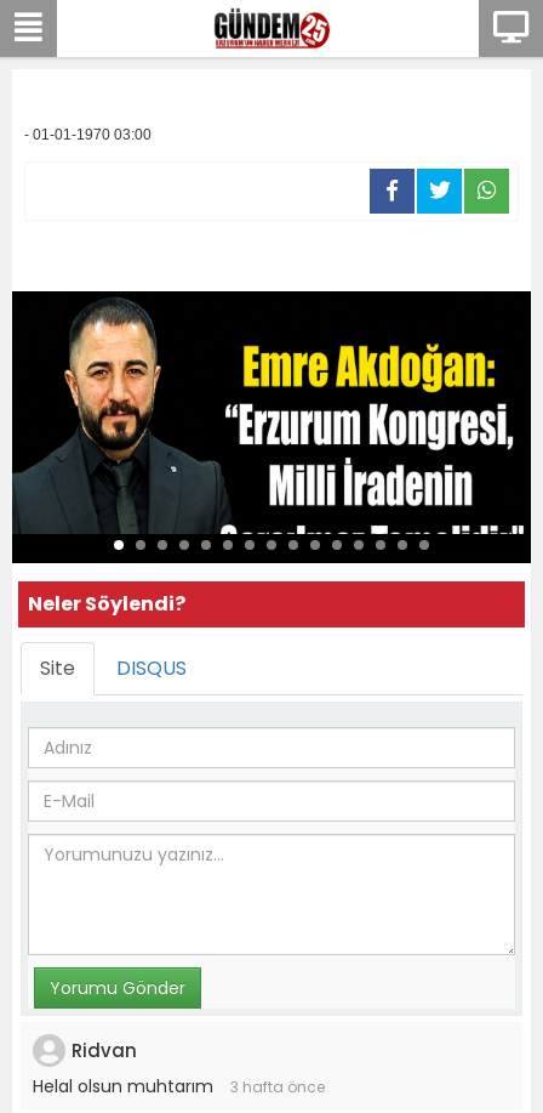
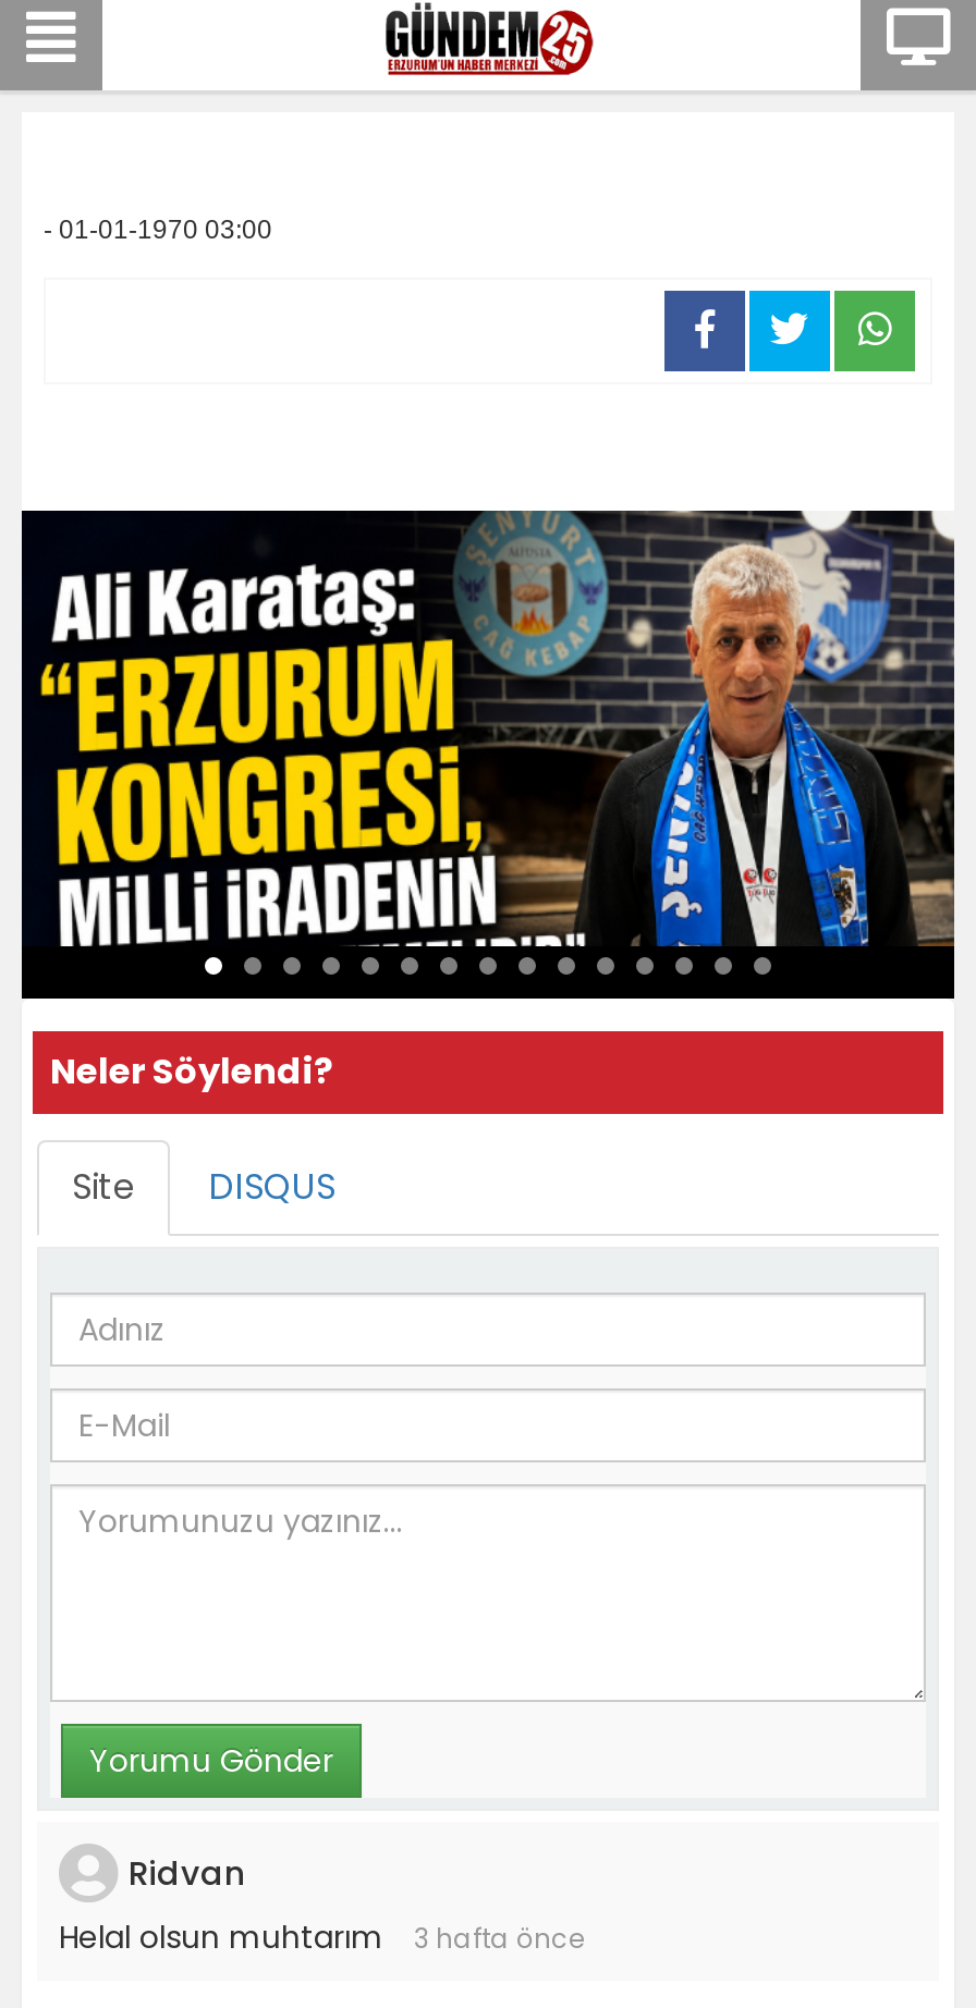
- [image]
+ [image]
